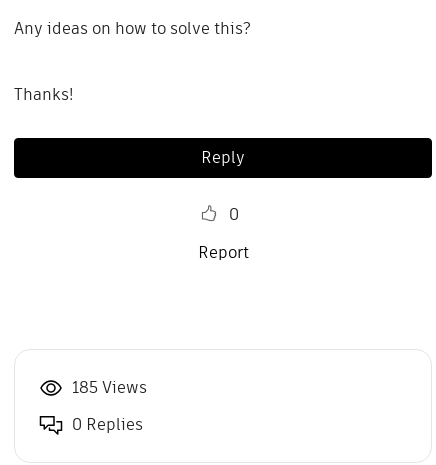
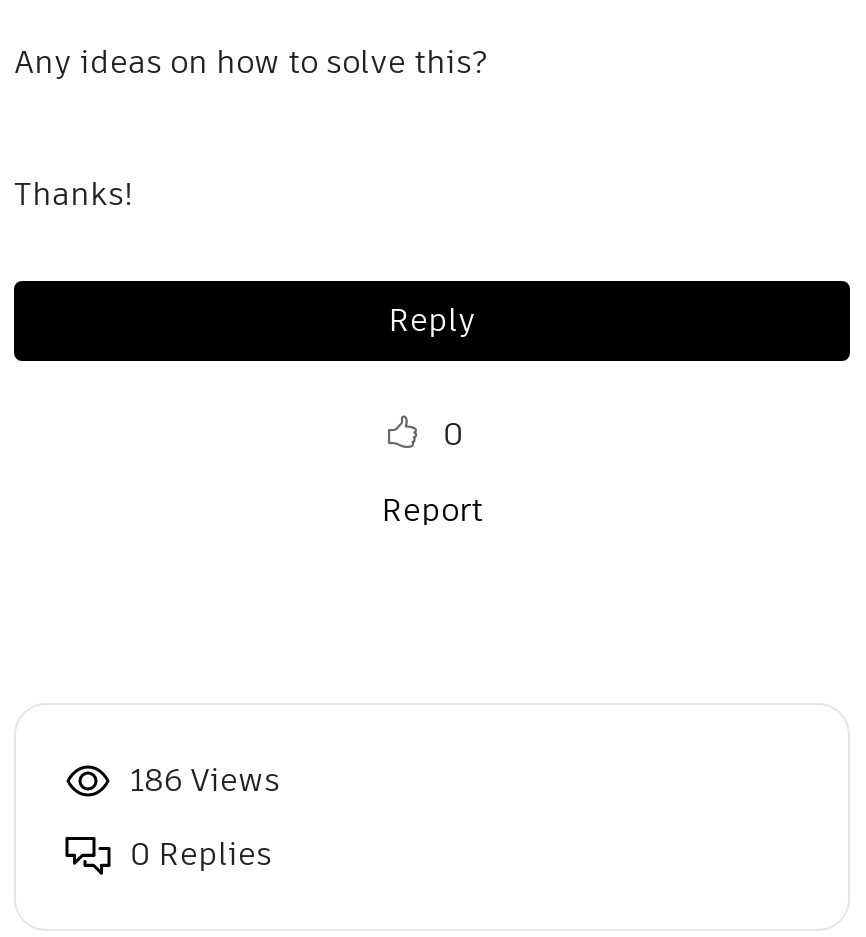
- 185 Views
+ 186 Views
